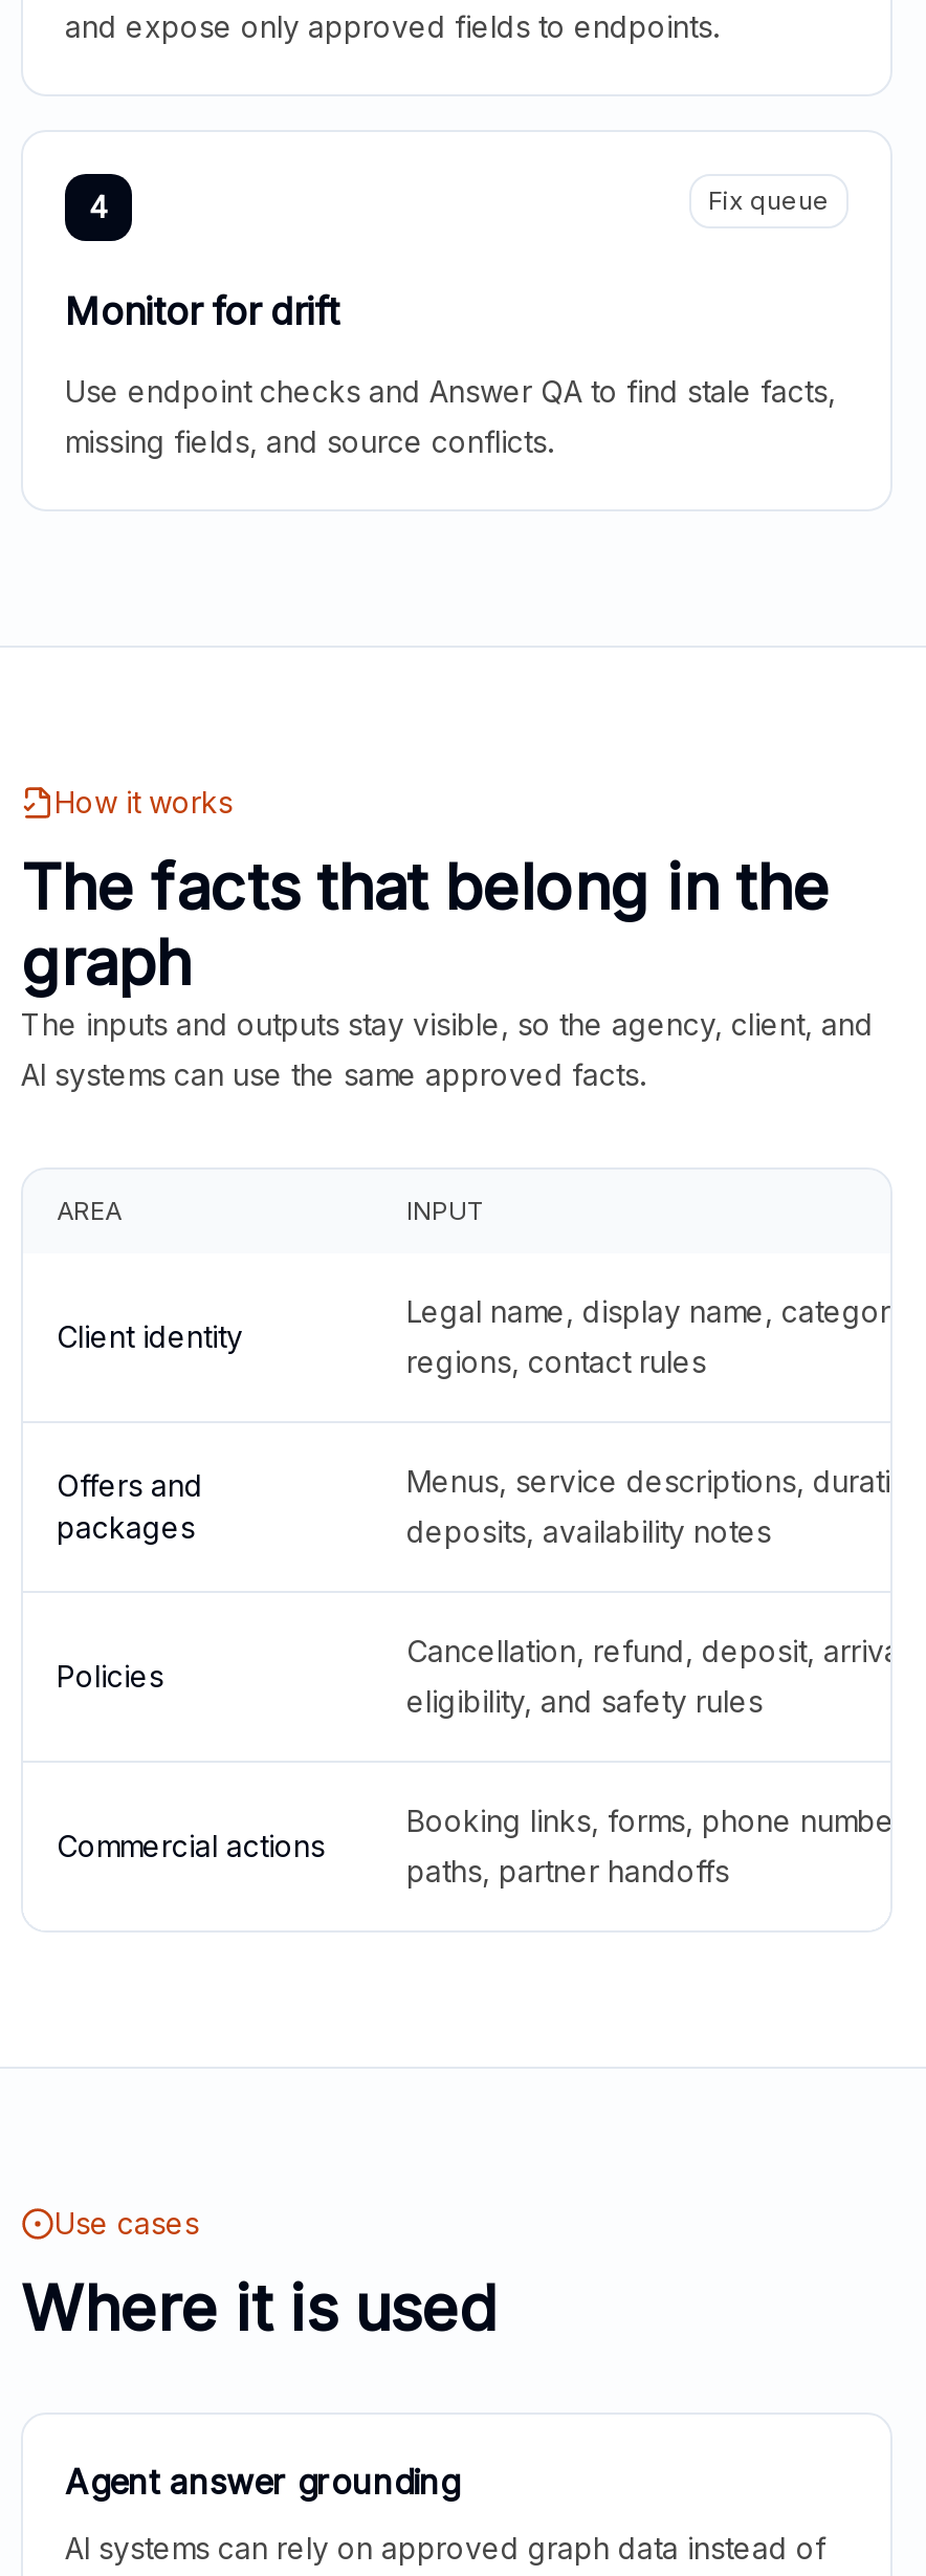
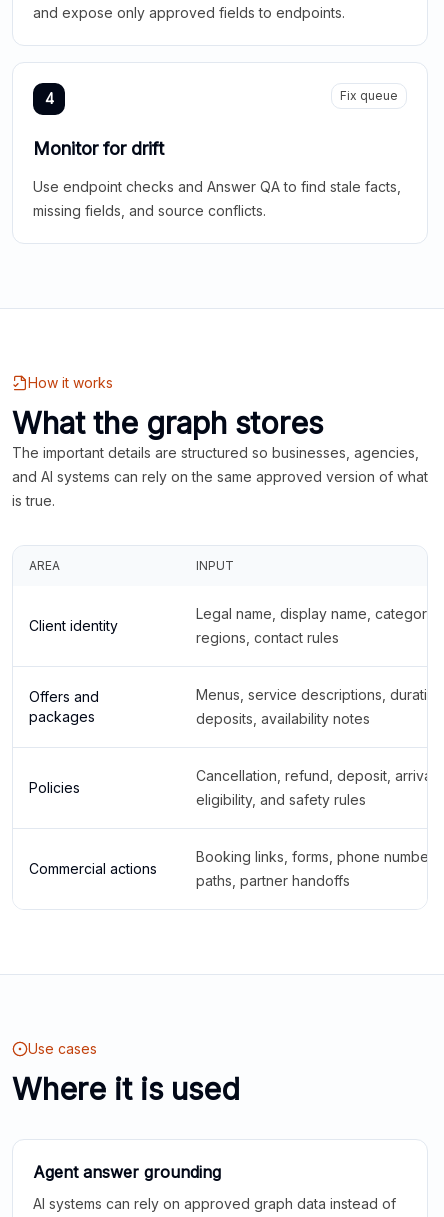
- The facts that belong in the
- graph
- The inputs and outputs stay visible, so the agency, client, and
- AI systems can use the same approved facts.
+ What the graph stores
+ The important details are structured so businesses, agencies,
+ and AI systems can rely on the same approved version of what
+ is true.
